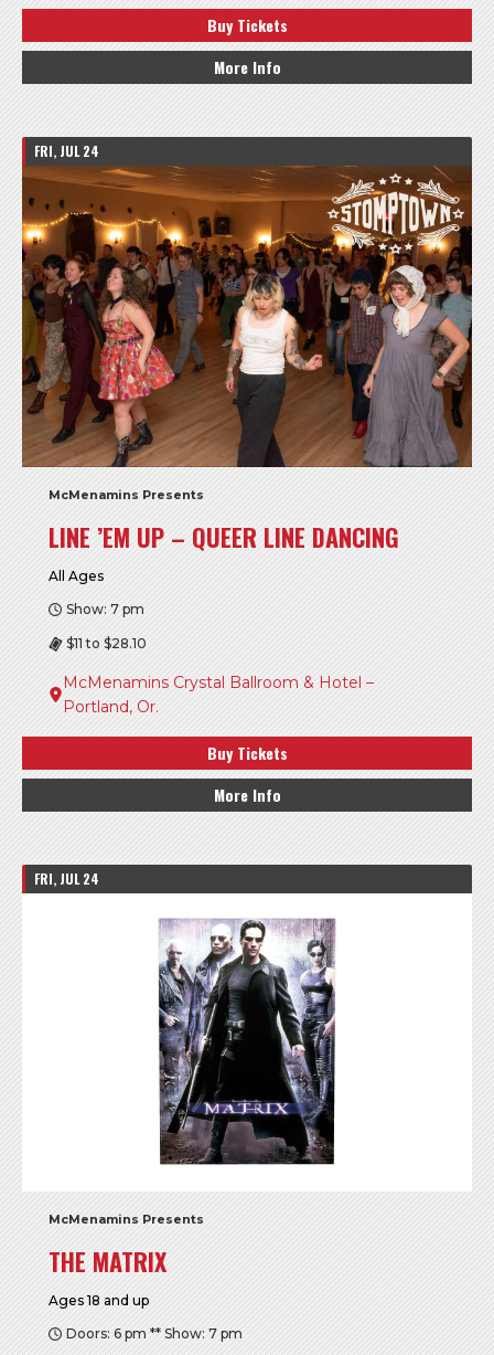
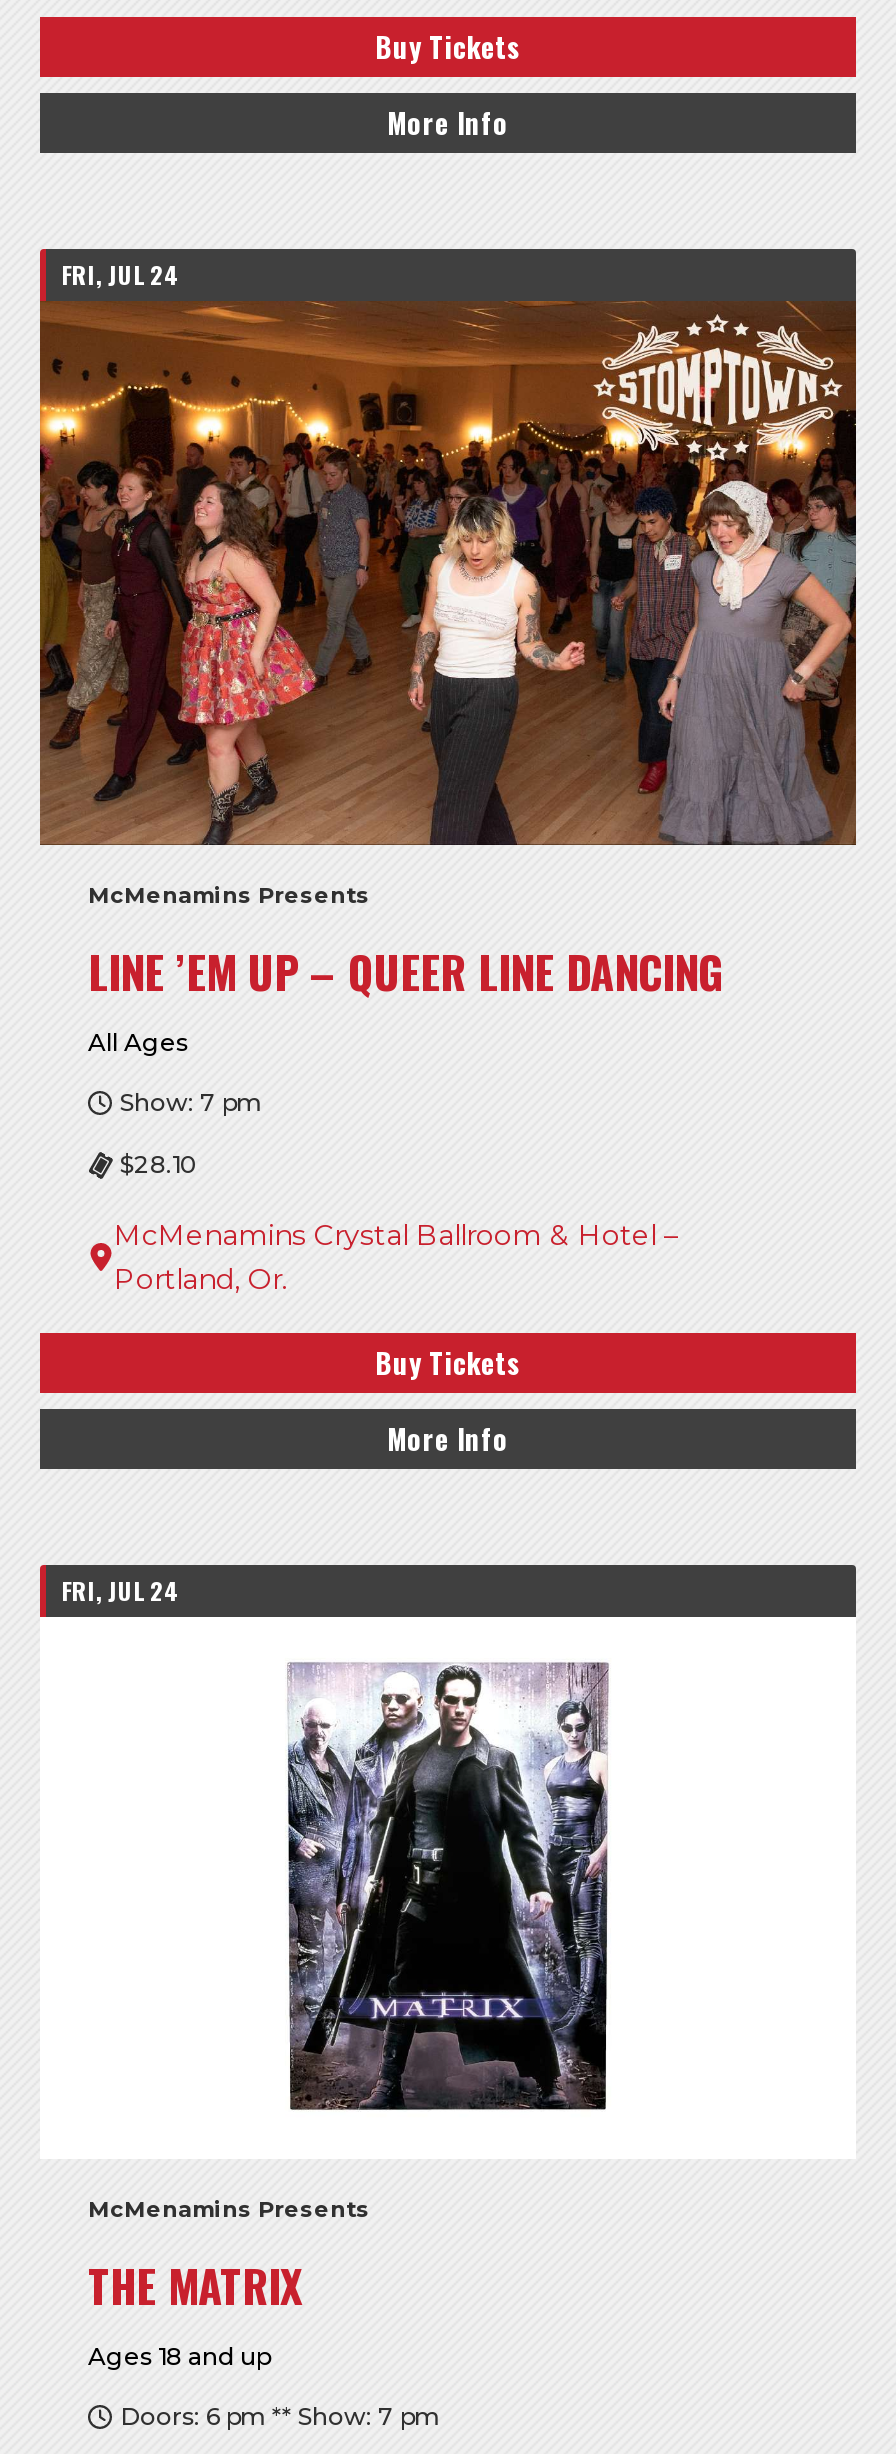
- $11 to $28.10
+ $28.10
